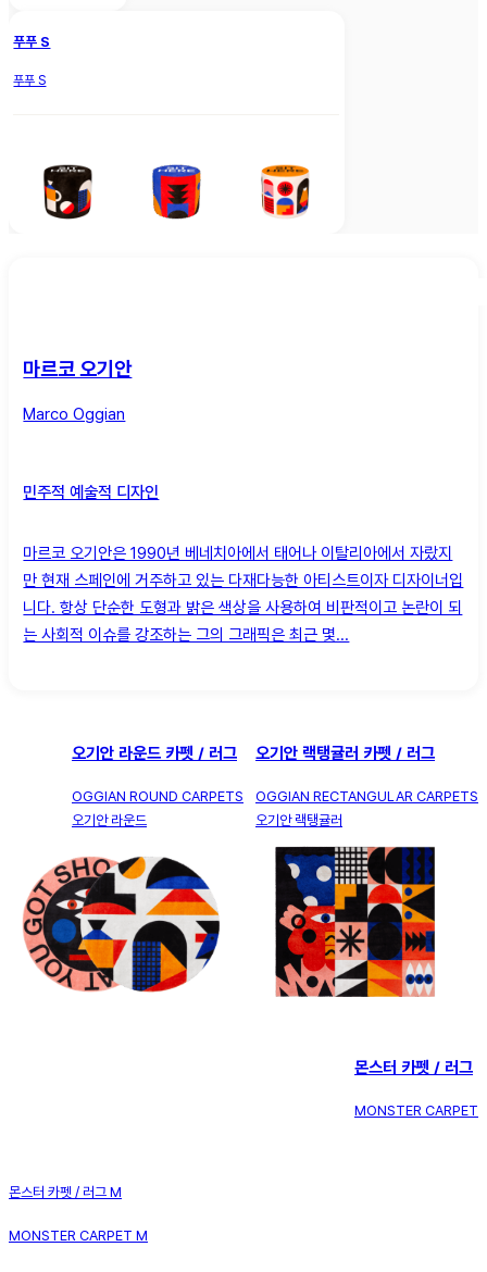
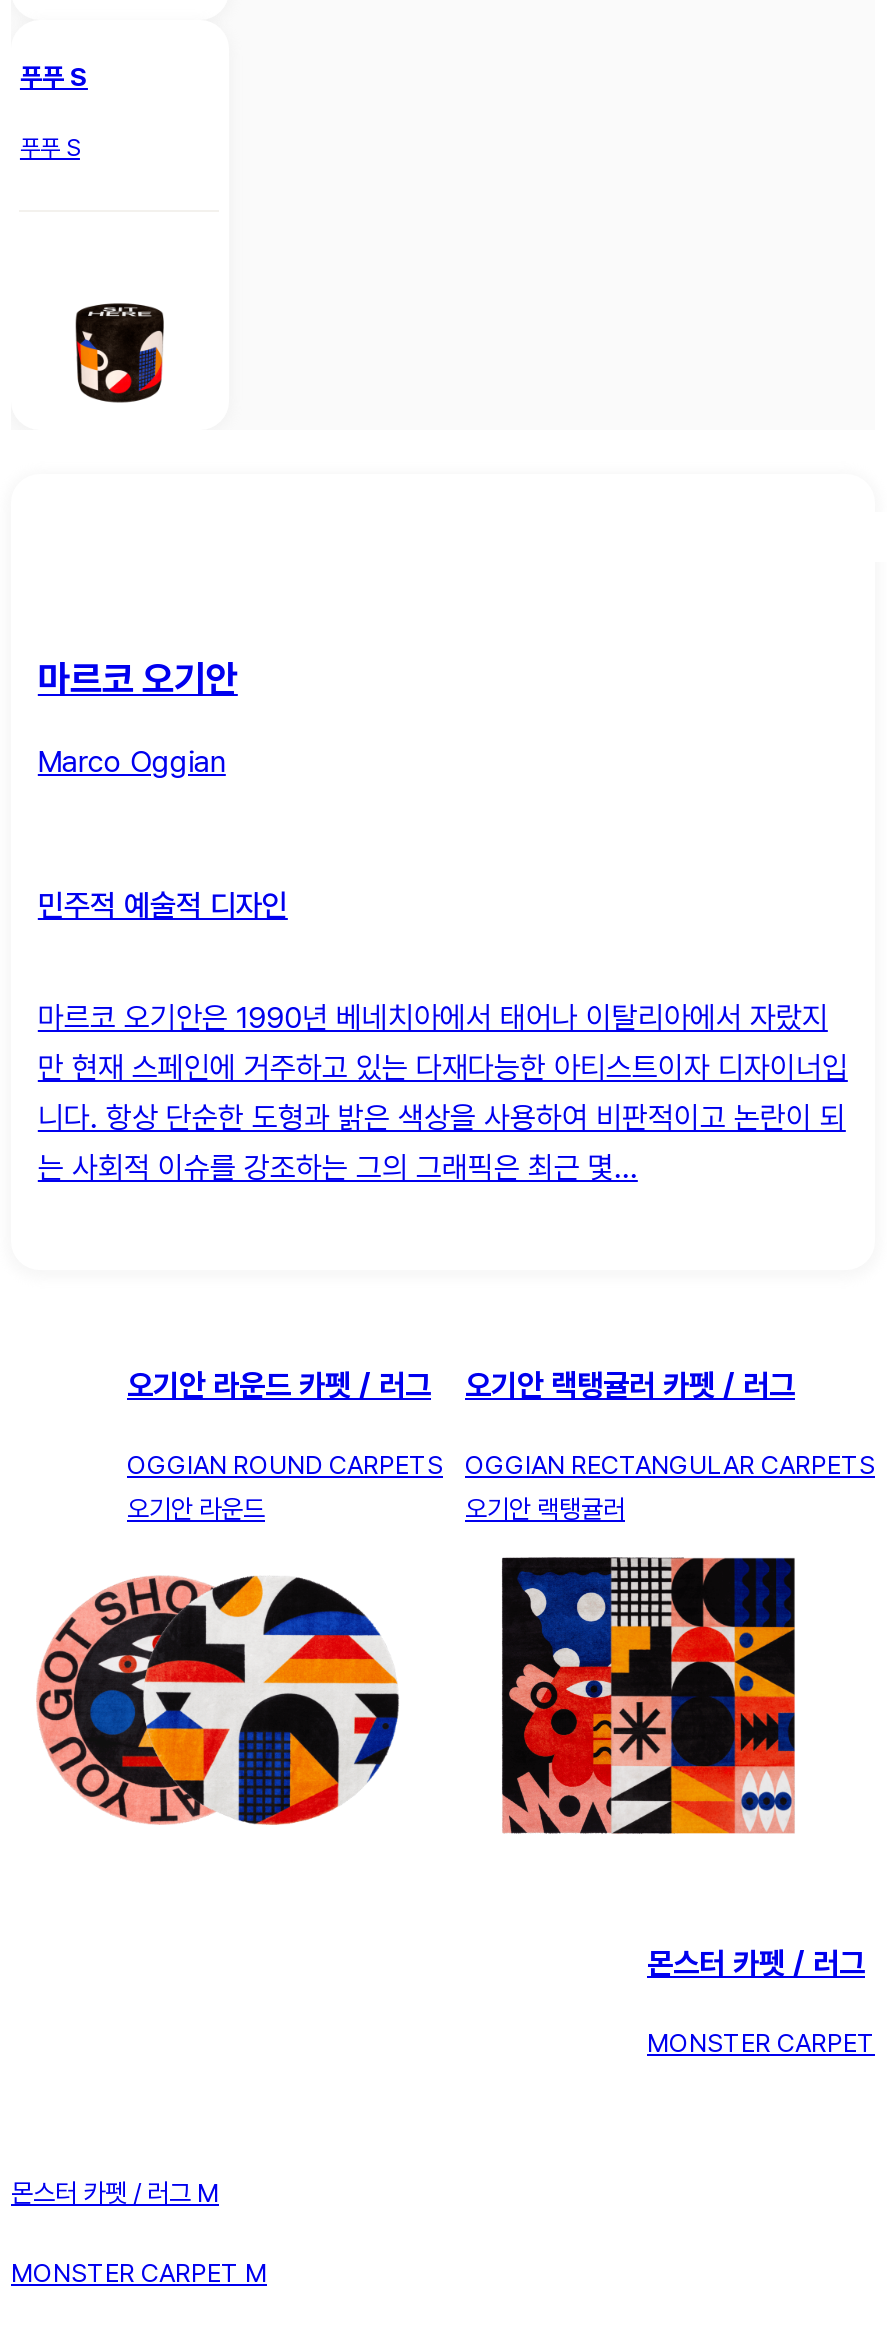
- [image]

- [image]
